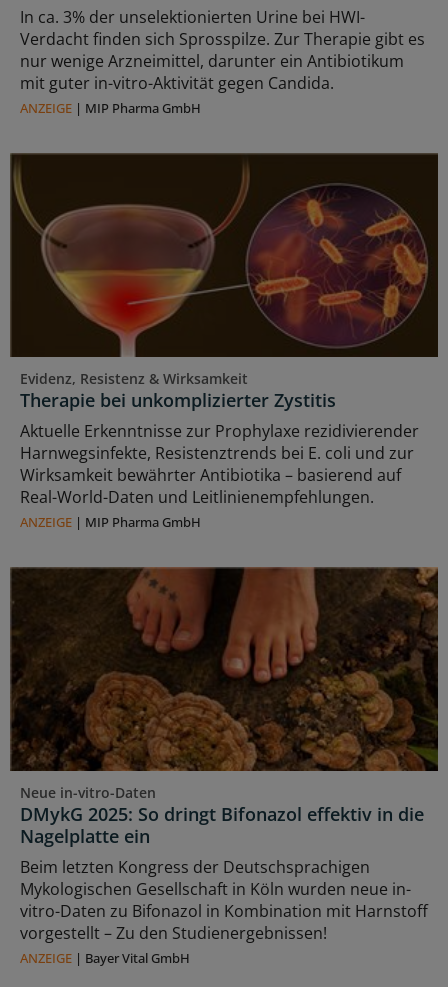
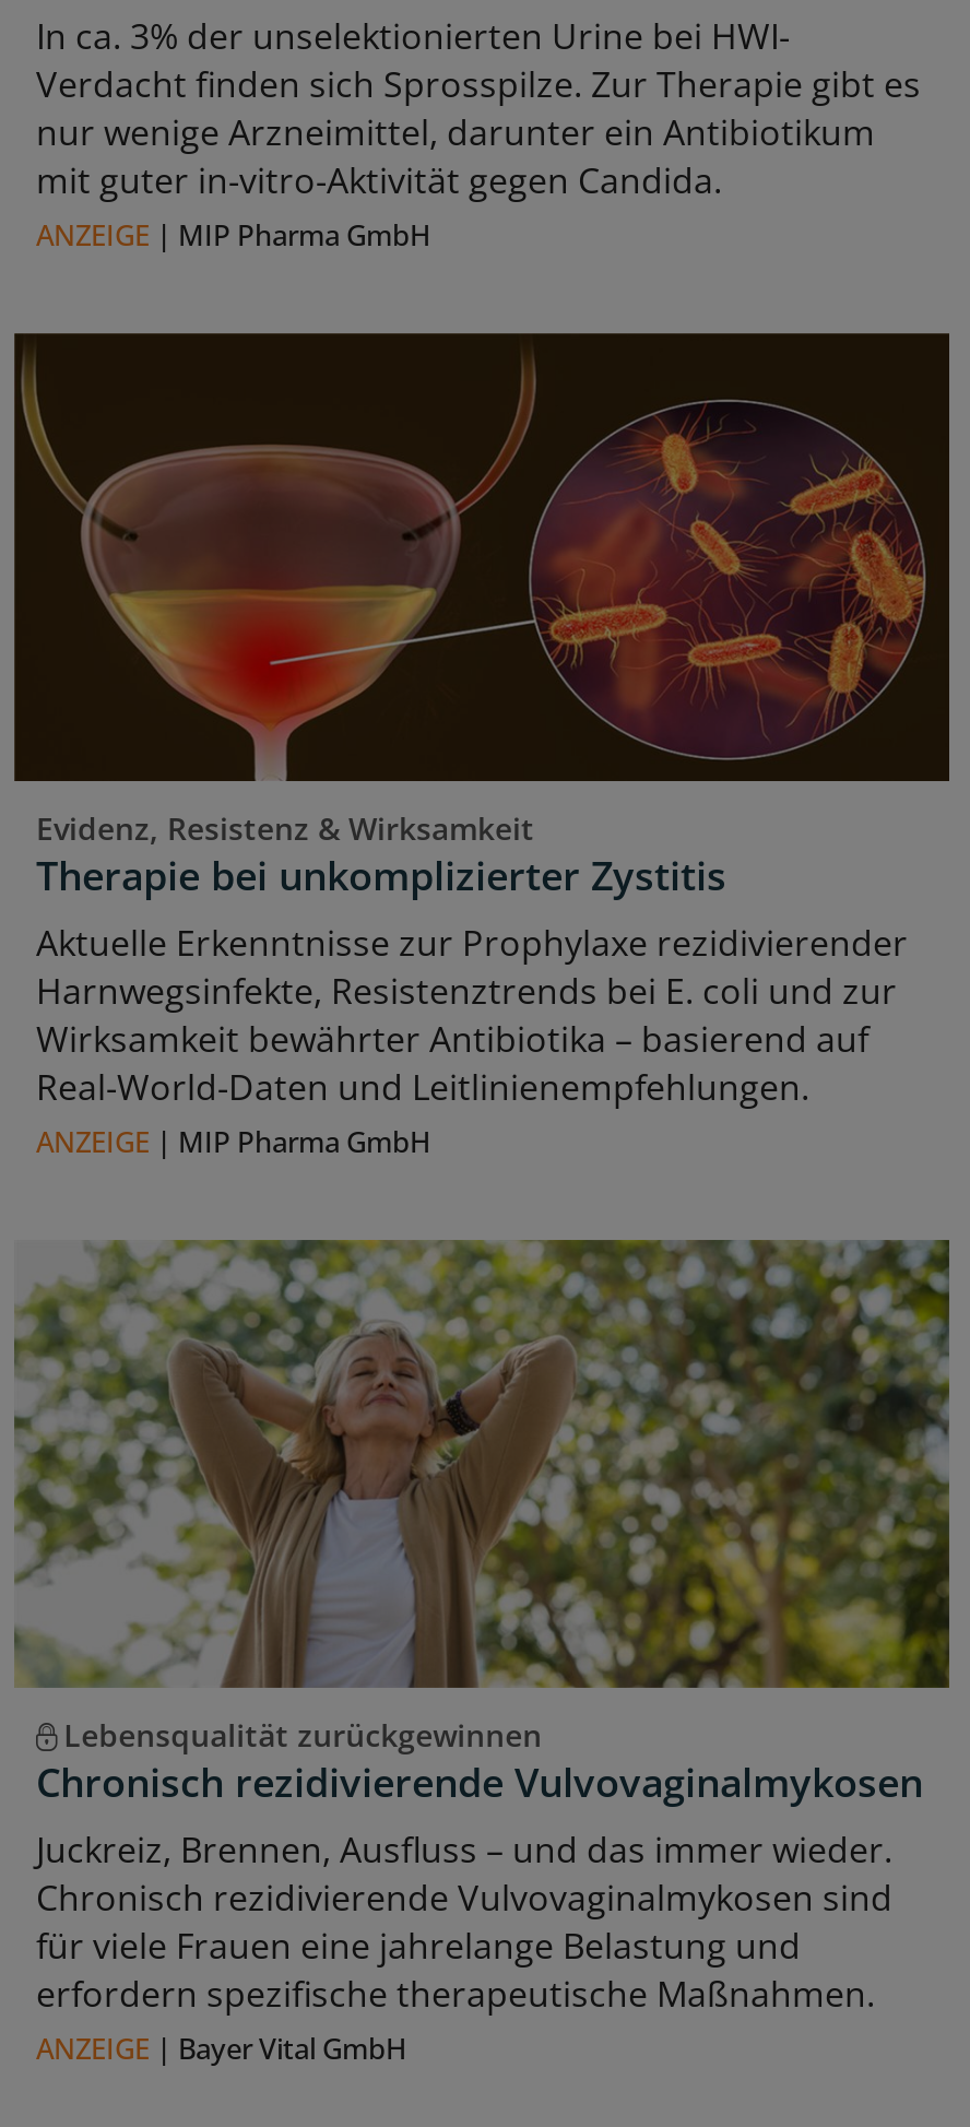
- [image]
- Neue in-vitro-Daten
- DMykG 2025: So dringt Bifonazol effektiv in die
- Nagelplatte ein
- Beim letzten Kongress der Deutschsprachigen
- Mykologischen Gesellschaft in Köln wurden neue in-
- vitro-Daten zu Bifonazol in Kombination mit Harnstoff
- vorgestellt – Zu den Studienergebnissen!
+ [image]
+ Lebensqualität zurückgewinnen
+ Chronisch rezidivierende Vulvovaginalmykosen
+ Juckreiz, Brennen, Ausfluss – und das immer wieder.
+ Chronisch rezidivierende Vulvovaginalmykosen sind
+ für viele Frauen eine jahrelange Belastung und
+ erfordern spezifische therapeutische Maßnahmen.
